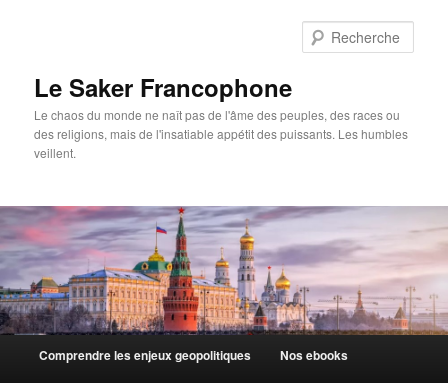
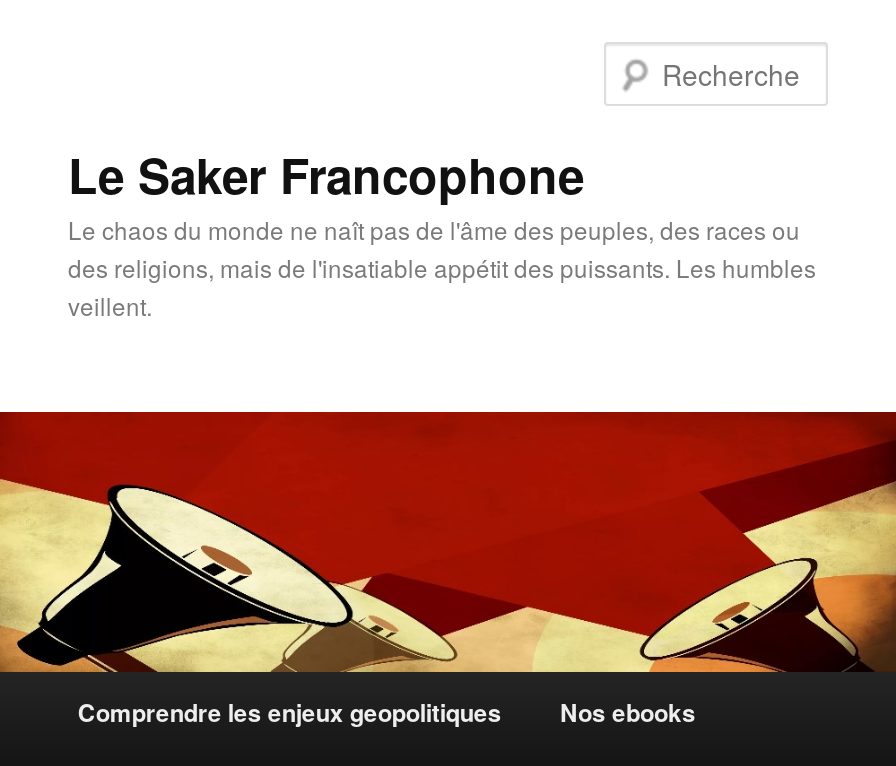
- [image]
+ [image]
